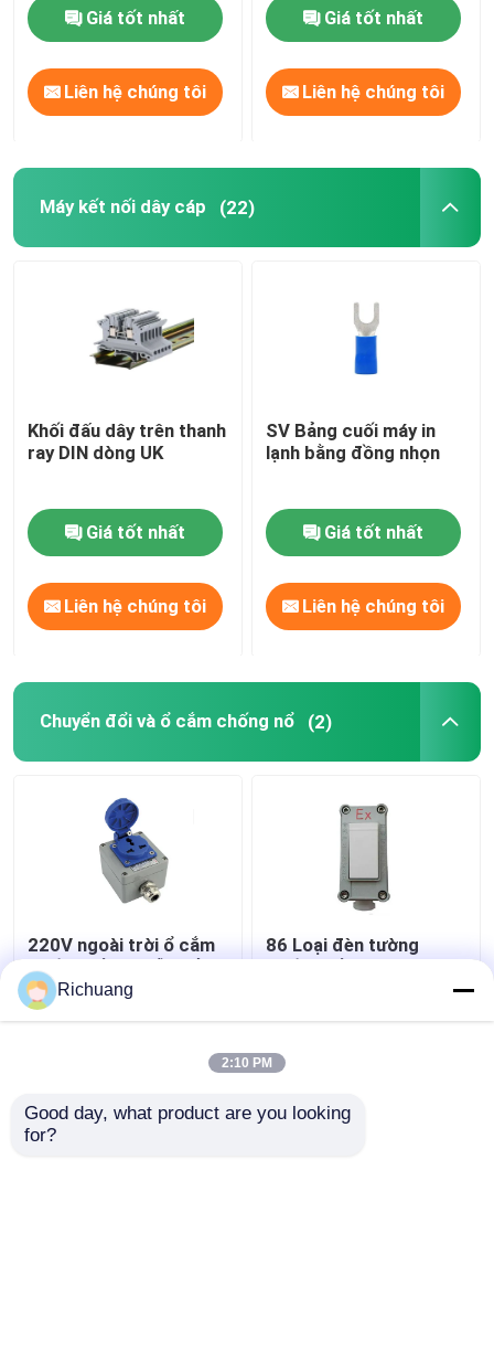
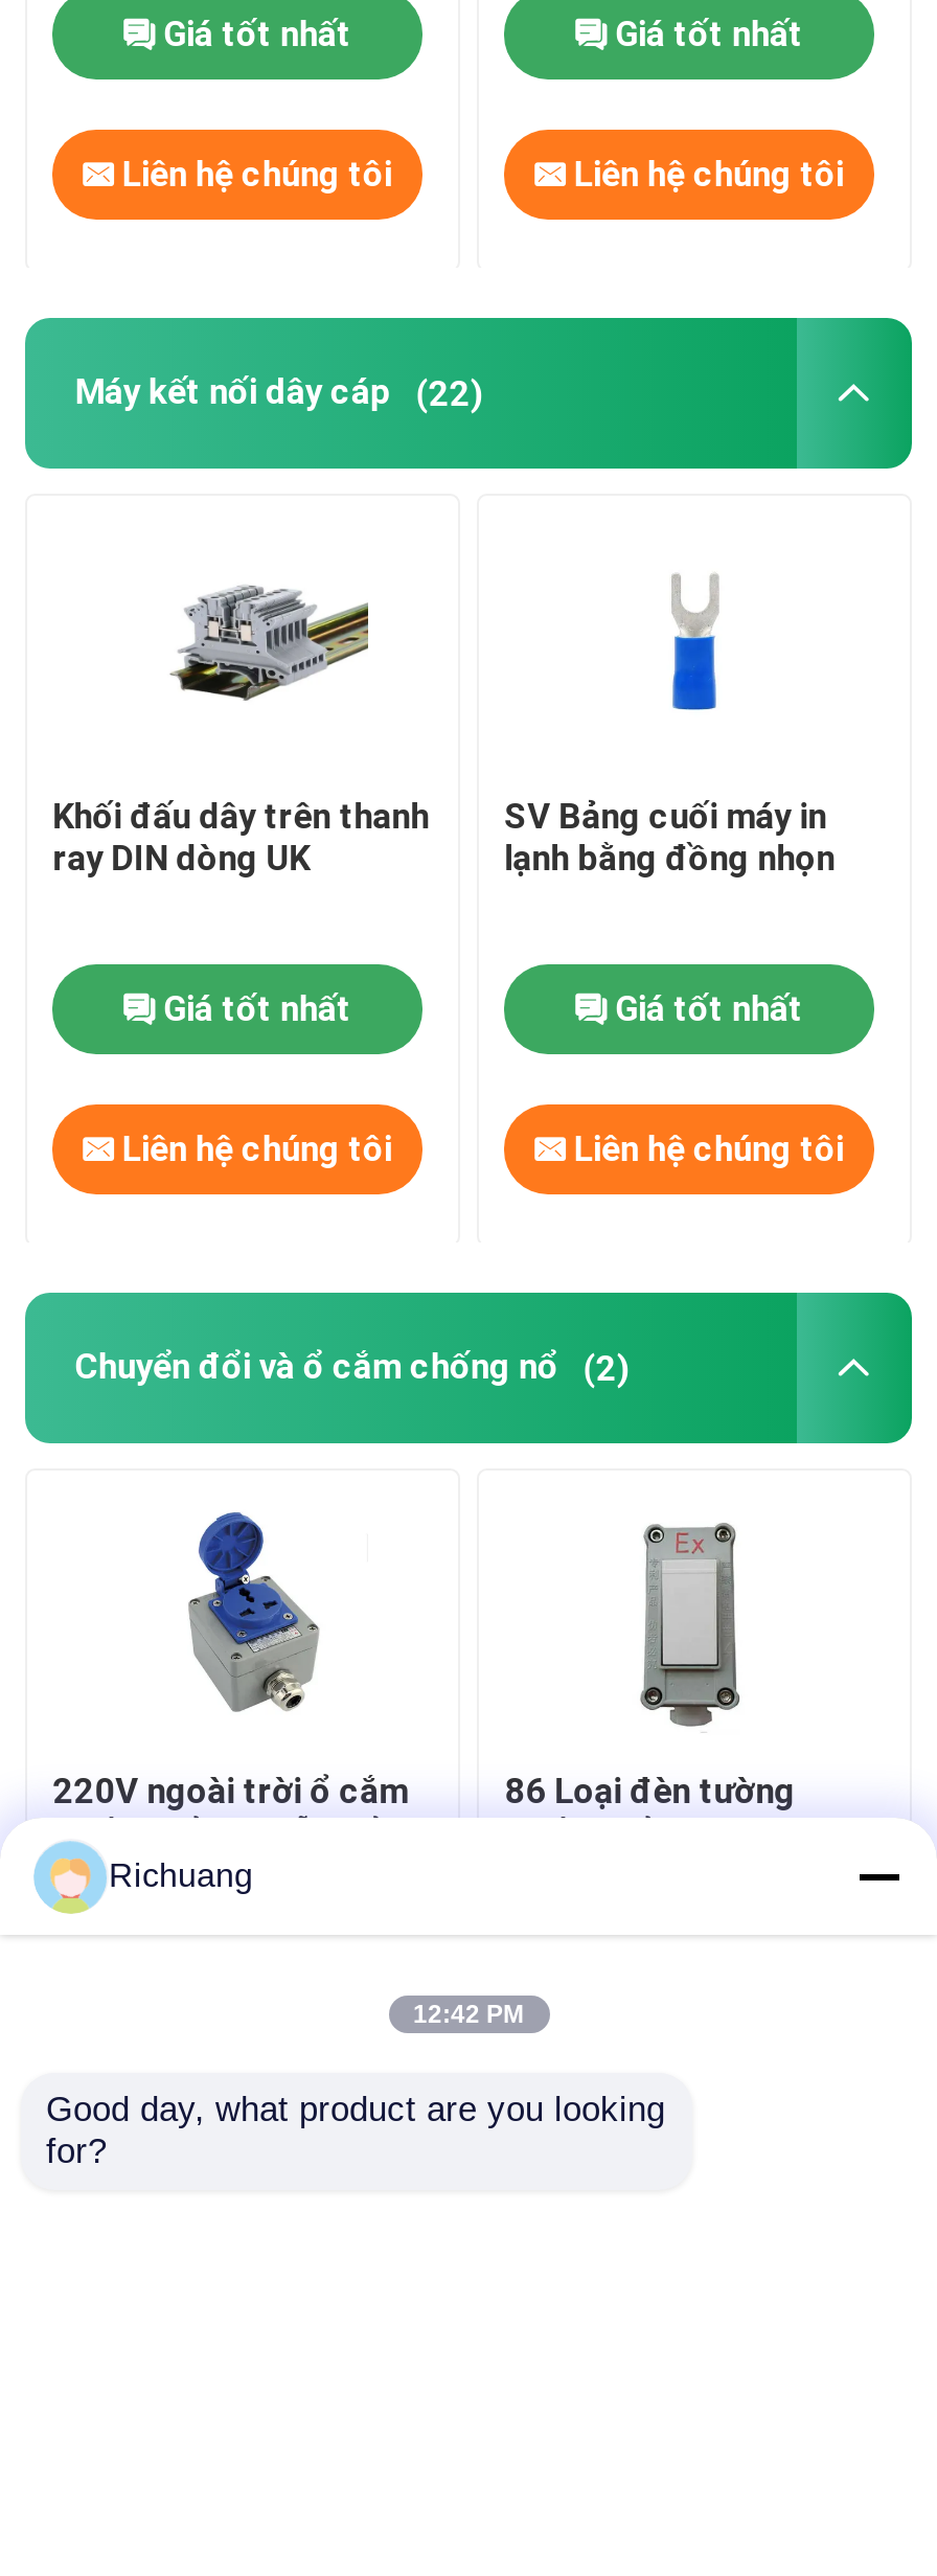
- 2:10 PM
+ 12:42 PM
